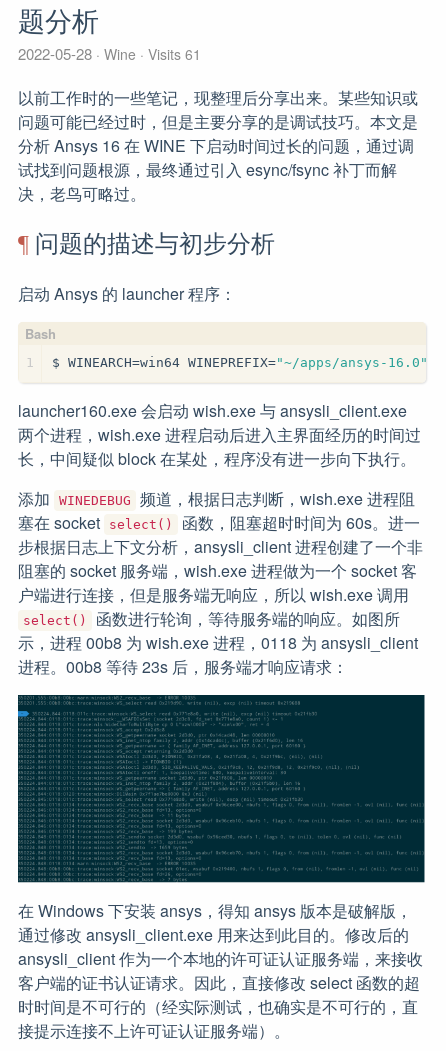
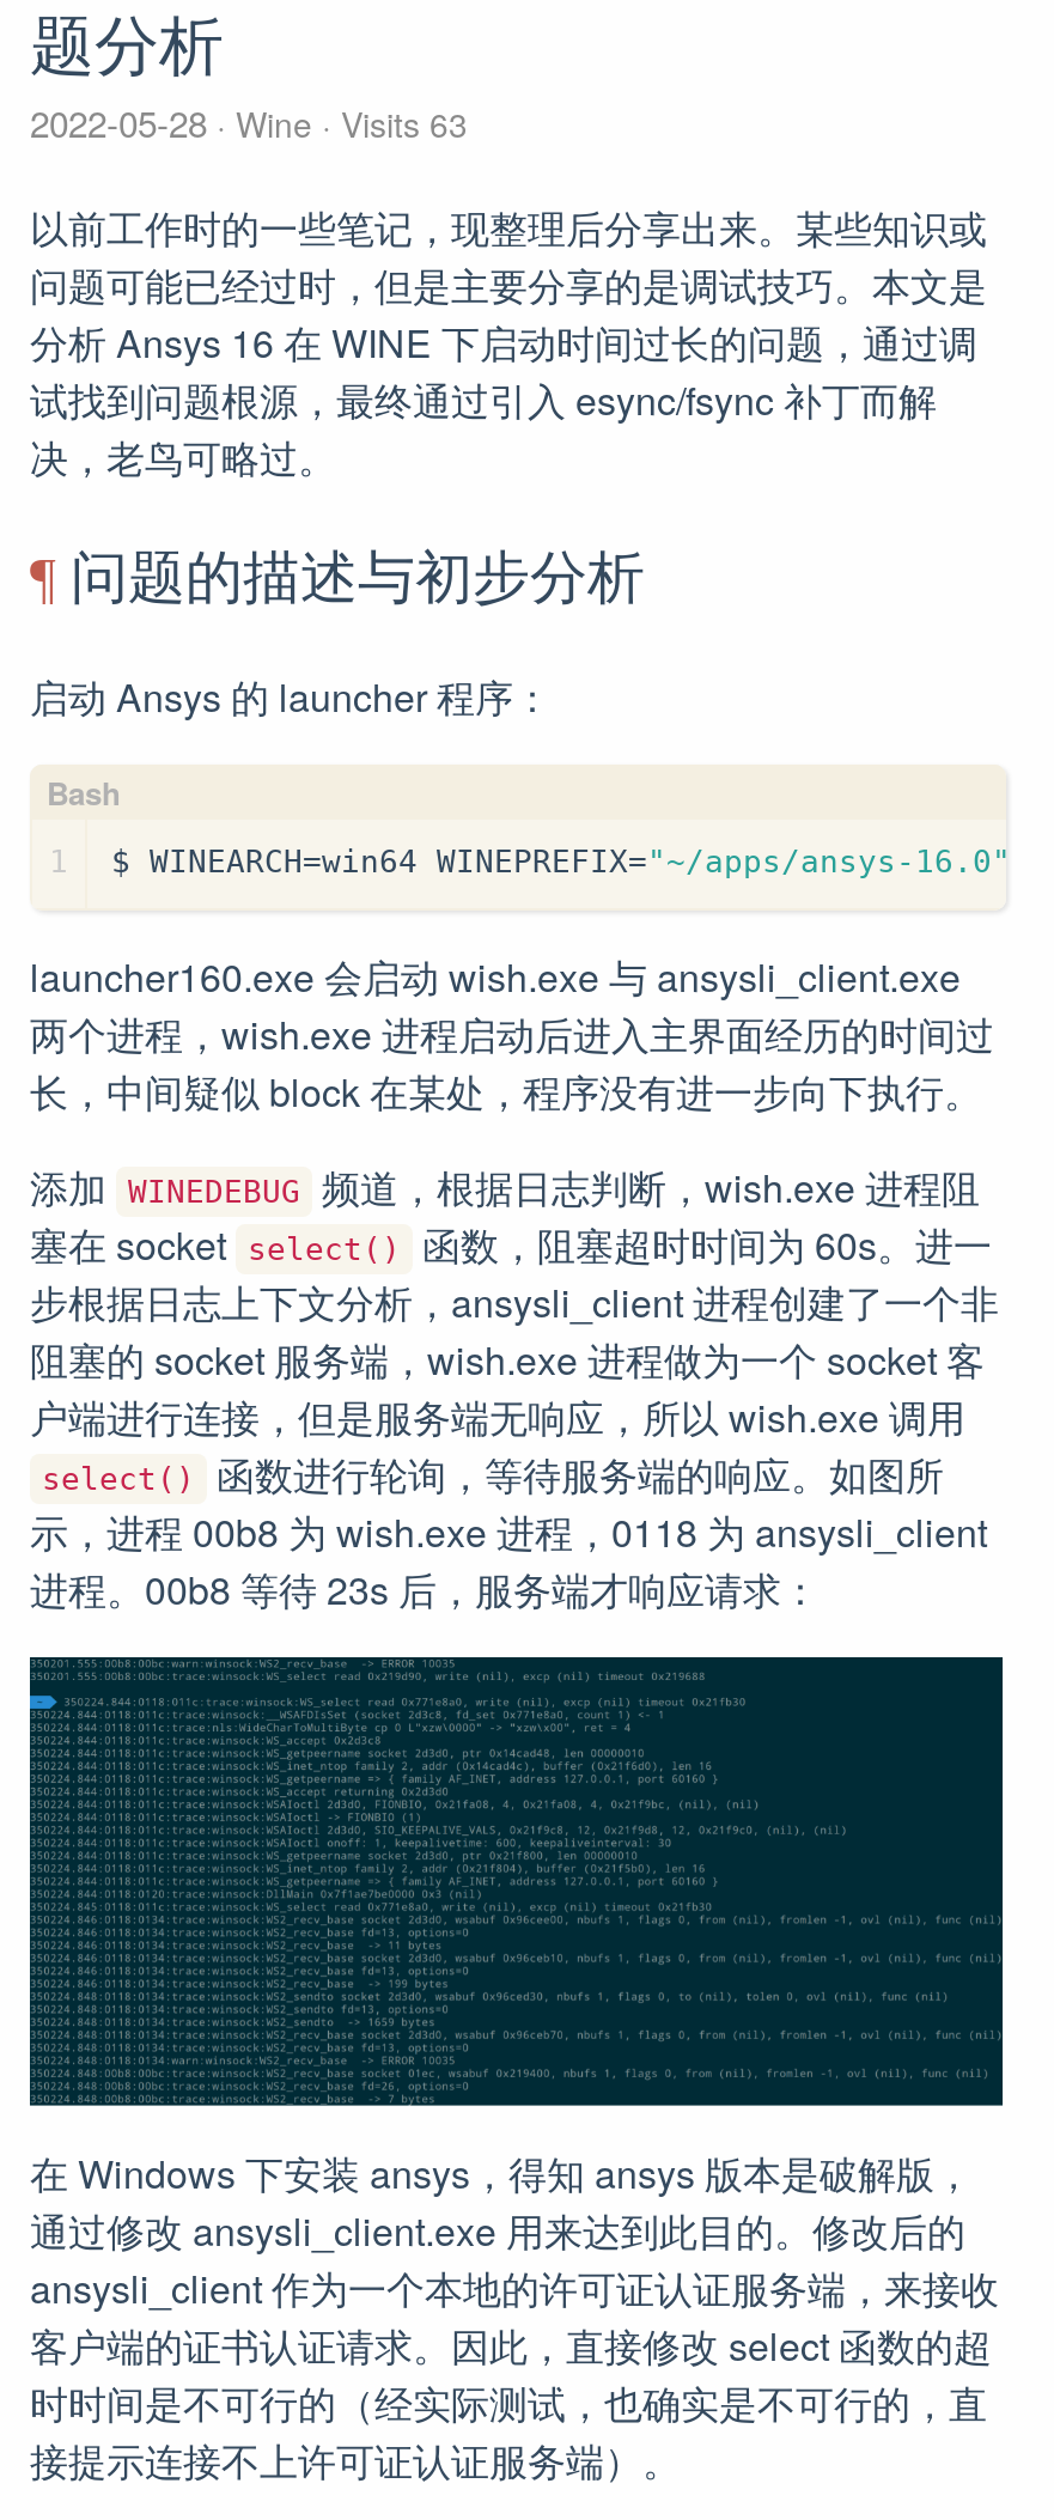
- 2022-05-28 Wine Visits 61
+ 2022-05-28 Wine Visits 63
